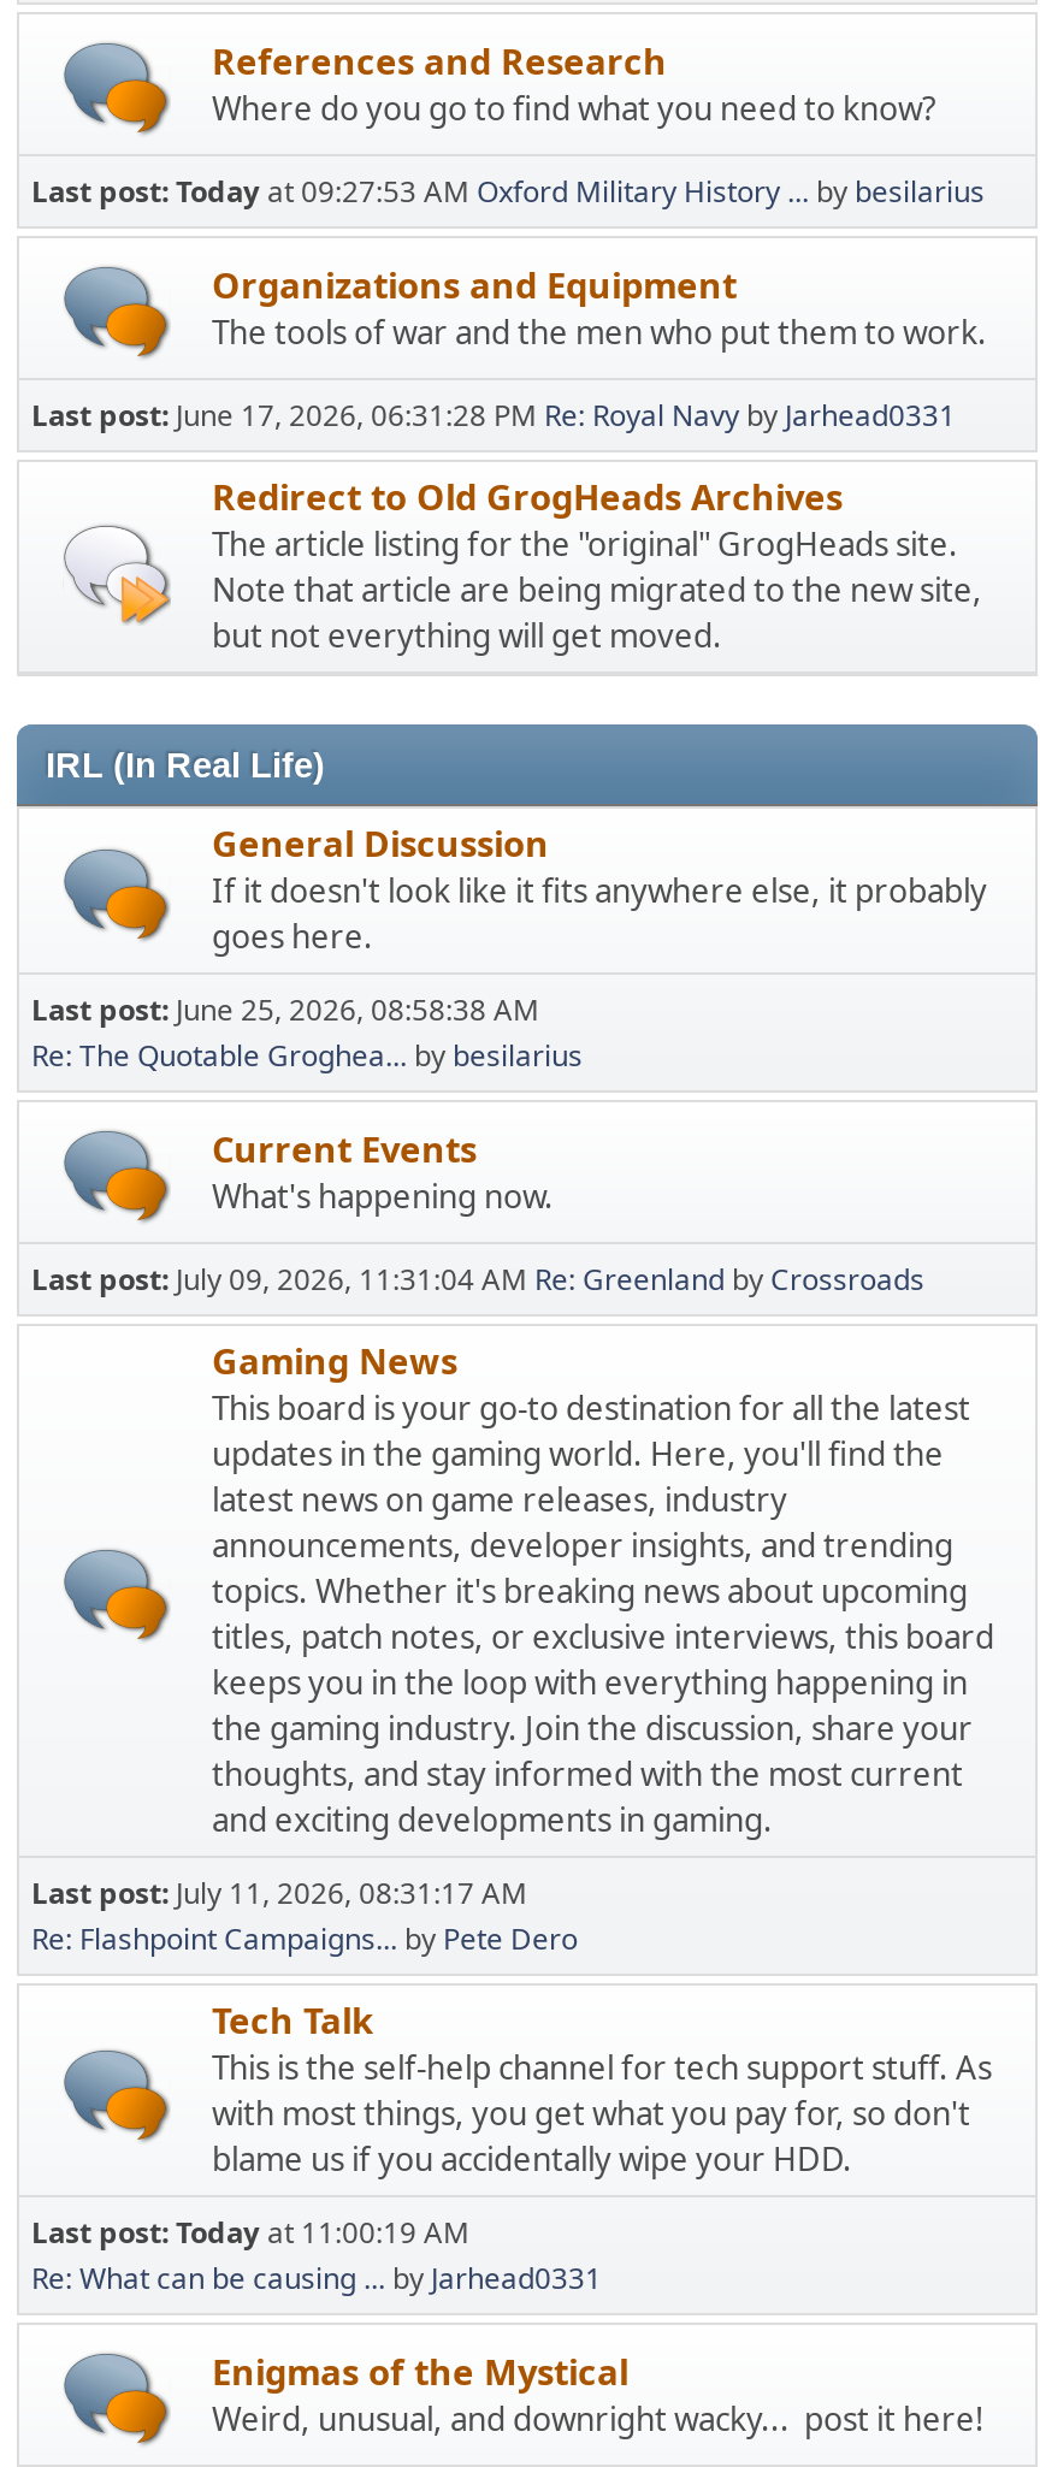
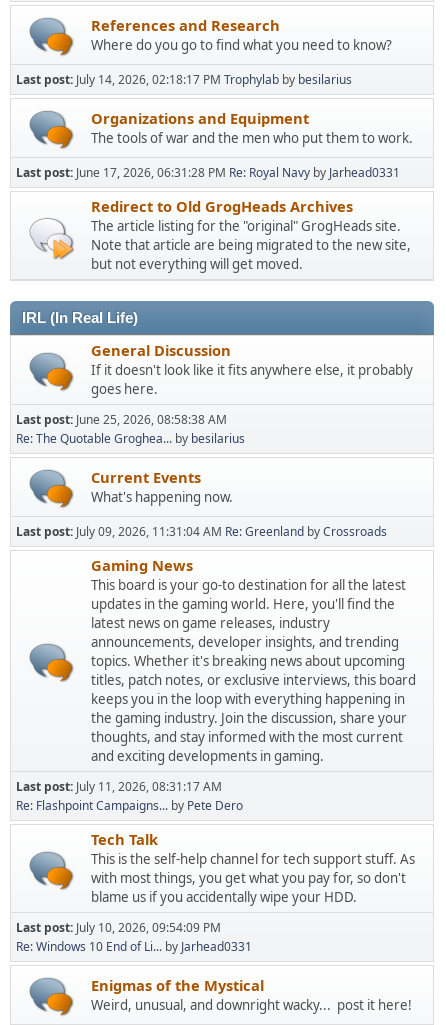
- Last post: Today at 09:27:53 AM Oxford Military History ... by besilarius
+ Last post: July 14, 2026, 02:18:17 PM Trophylab by besilarius

- Last post: Today at 11:00:19 AM
- Re: What can be causing ... by Jarhead0331
+ Last post: July 10, 2026, 09:54:09 PM
+ Re: Windows 10 End of Li... by Jarhead0331
